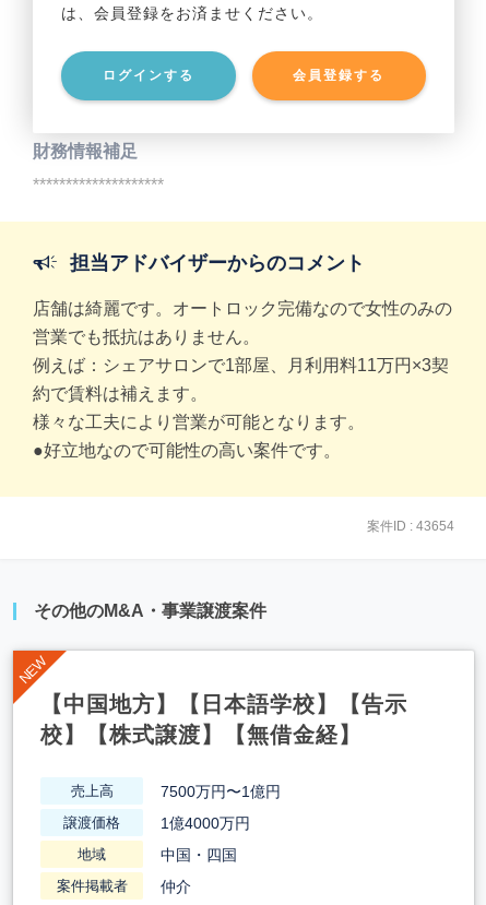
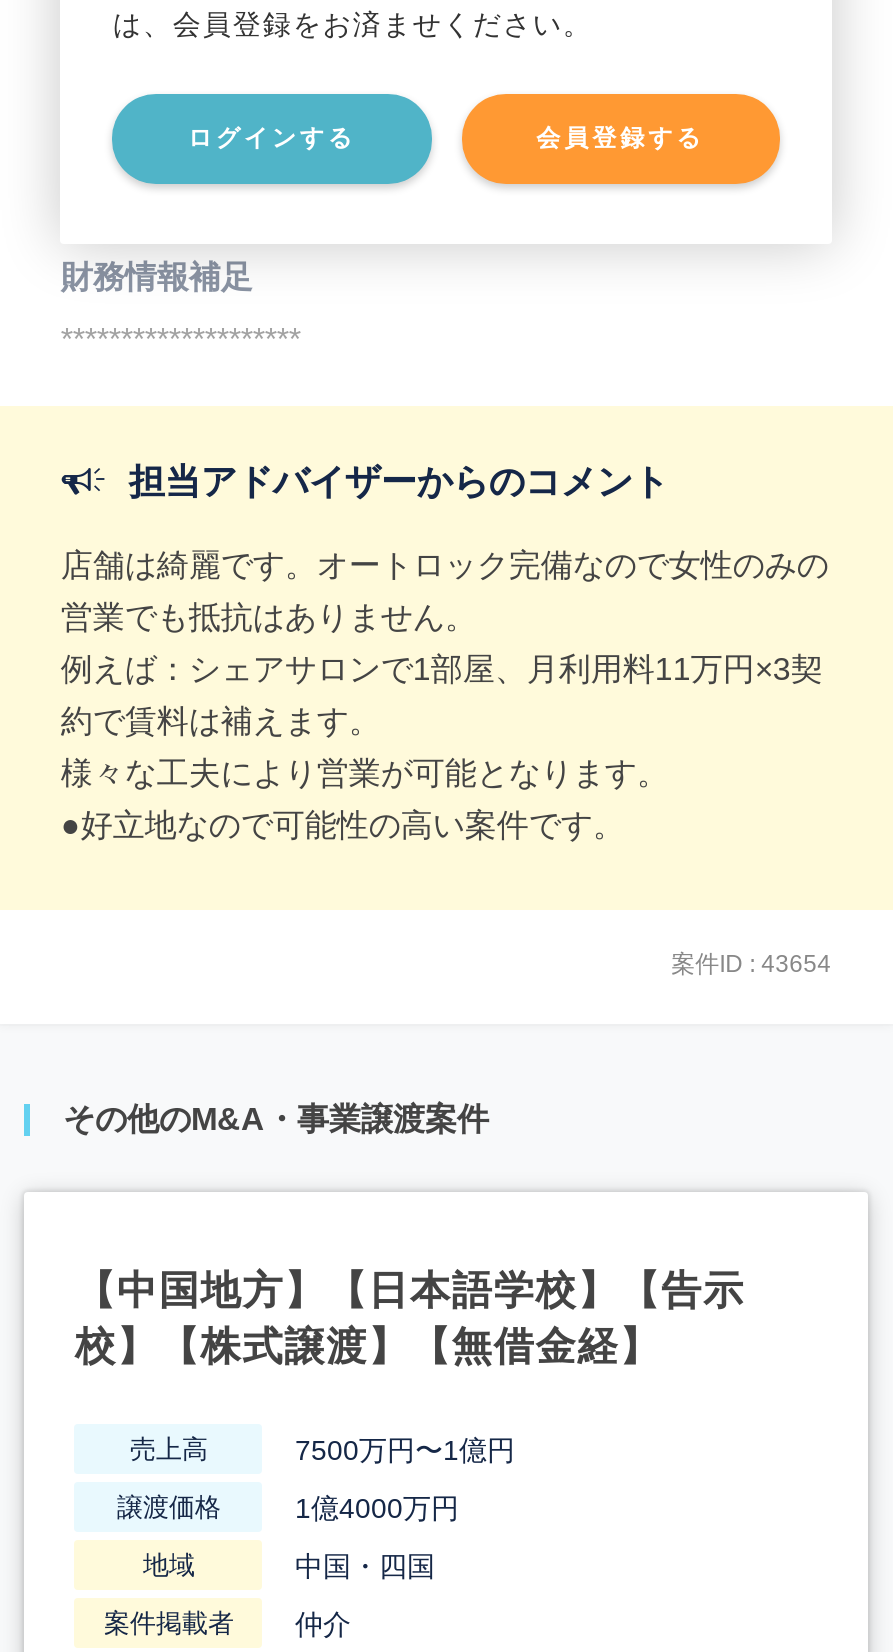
- [image]
